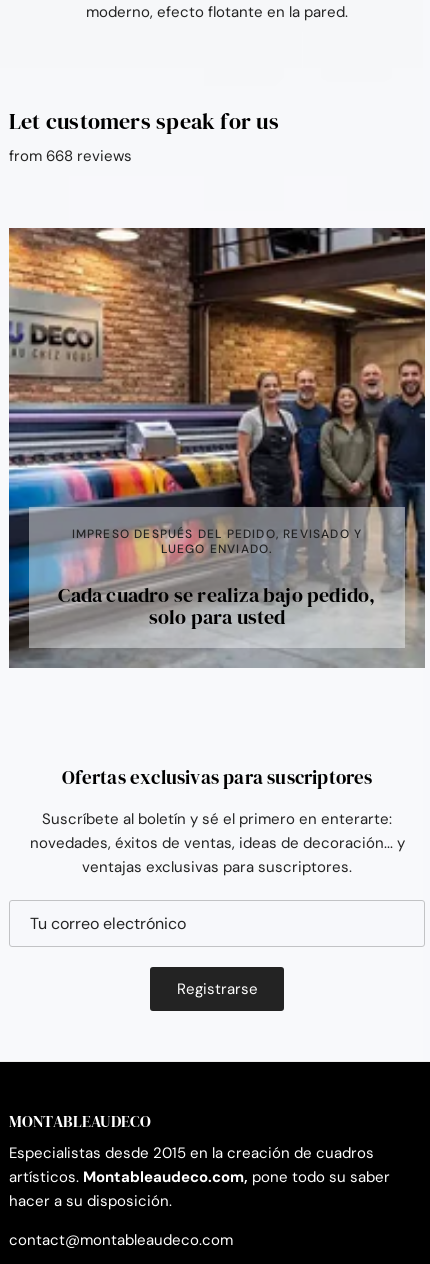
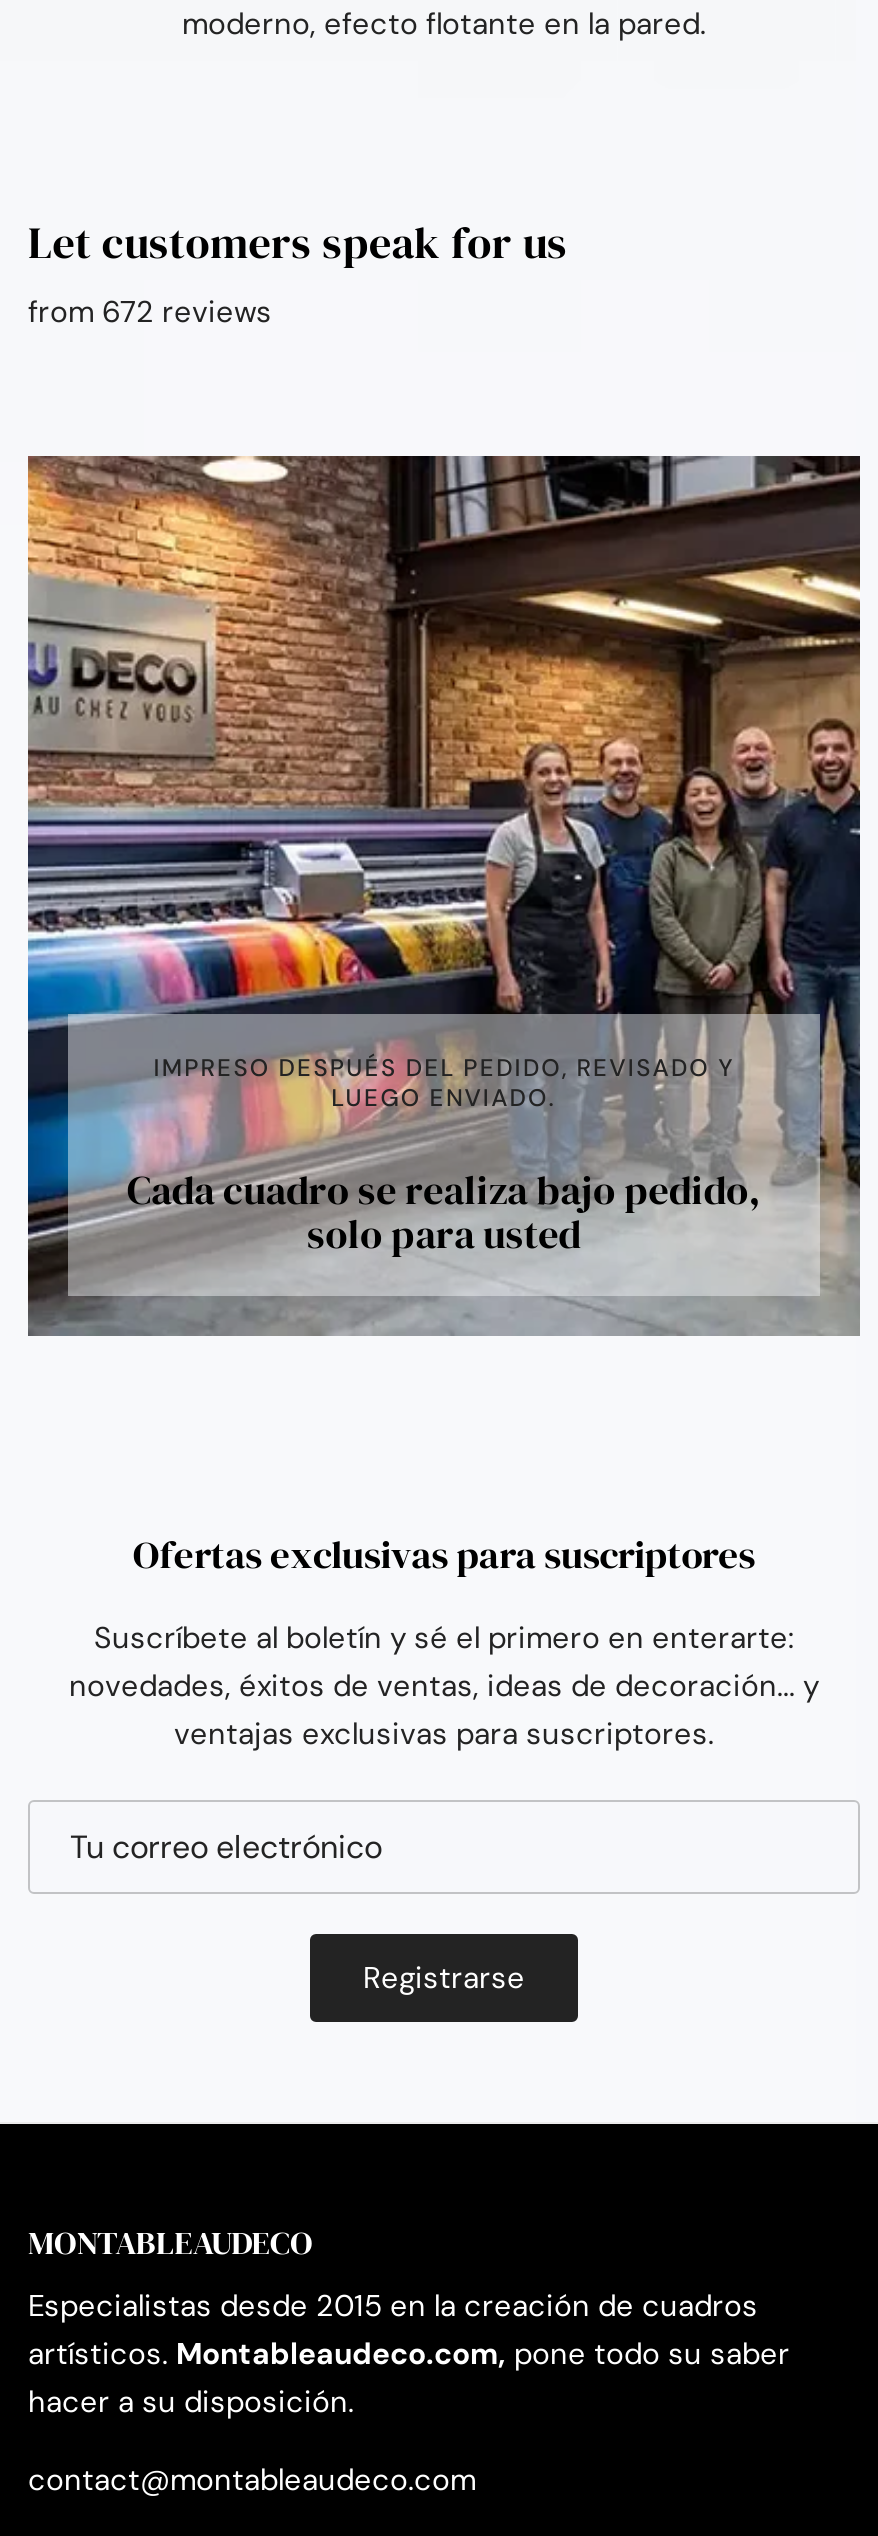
- from 668 reviews
+ from 672 reviews
